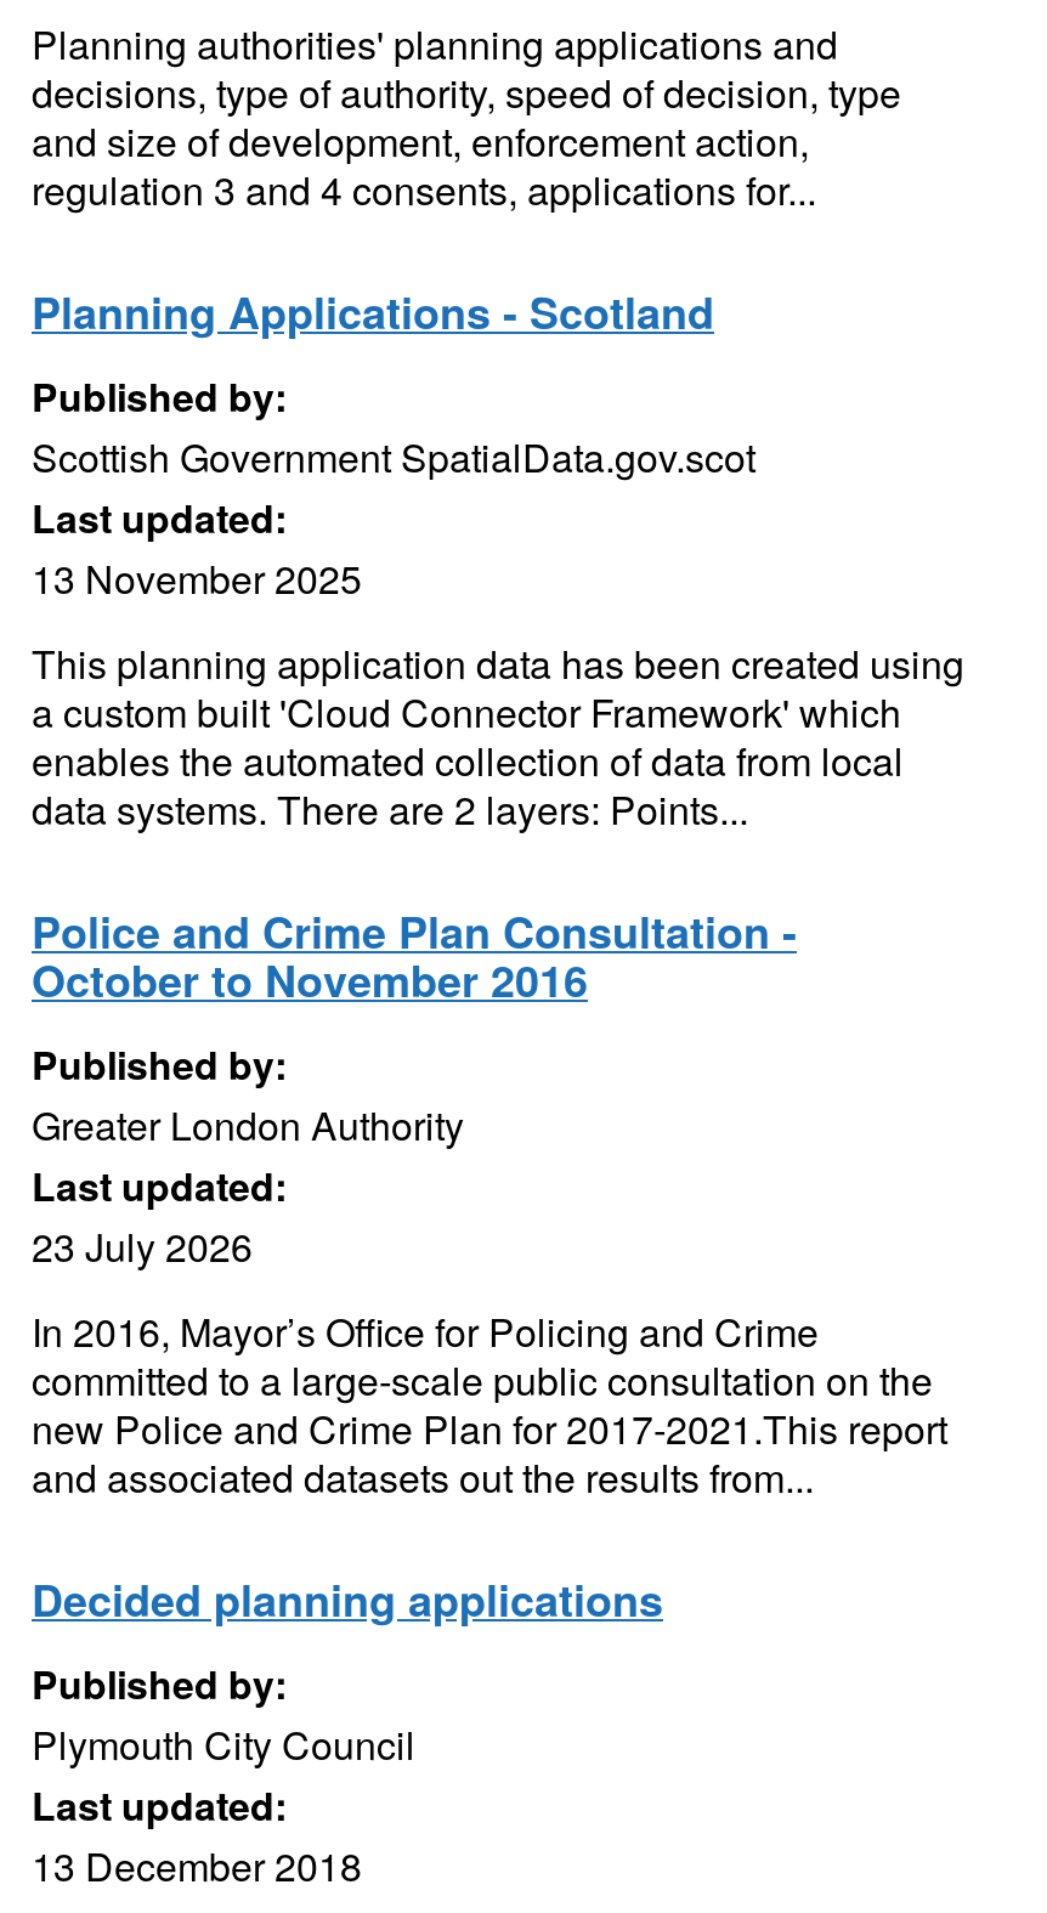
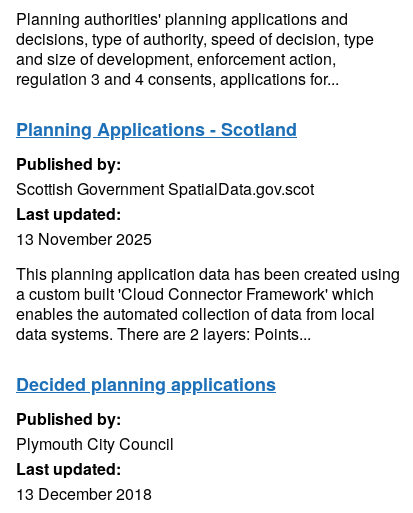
- Police and Crime Plan Consultation -
- October to November 2016
- Published by:
- Greater London Authority
- Last updated:
- 23 July 2026
- In 2016, Mayor’s Office for Policing and Crime
- committed to a large-scale public consultation on the
- new Police and Crime Plan for 2017-2021.This report
- and associated datasets out the results from...
